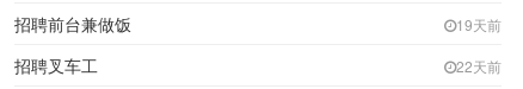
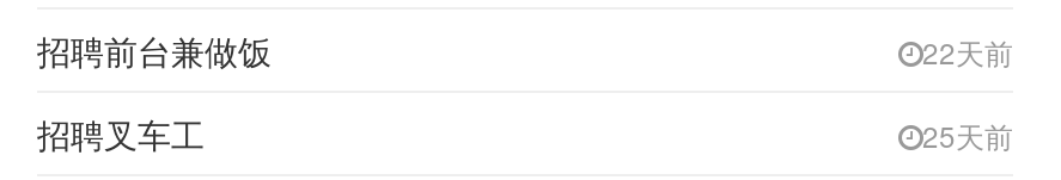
- 19天前
+ 22天前

- 22天前
+ 25天前
